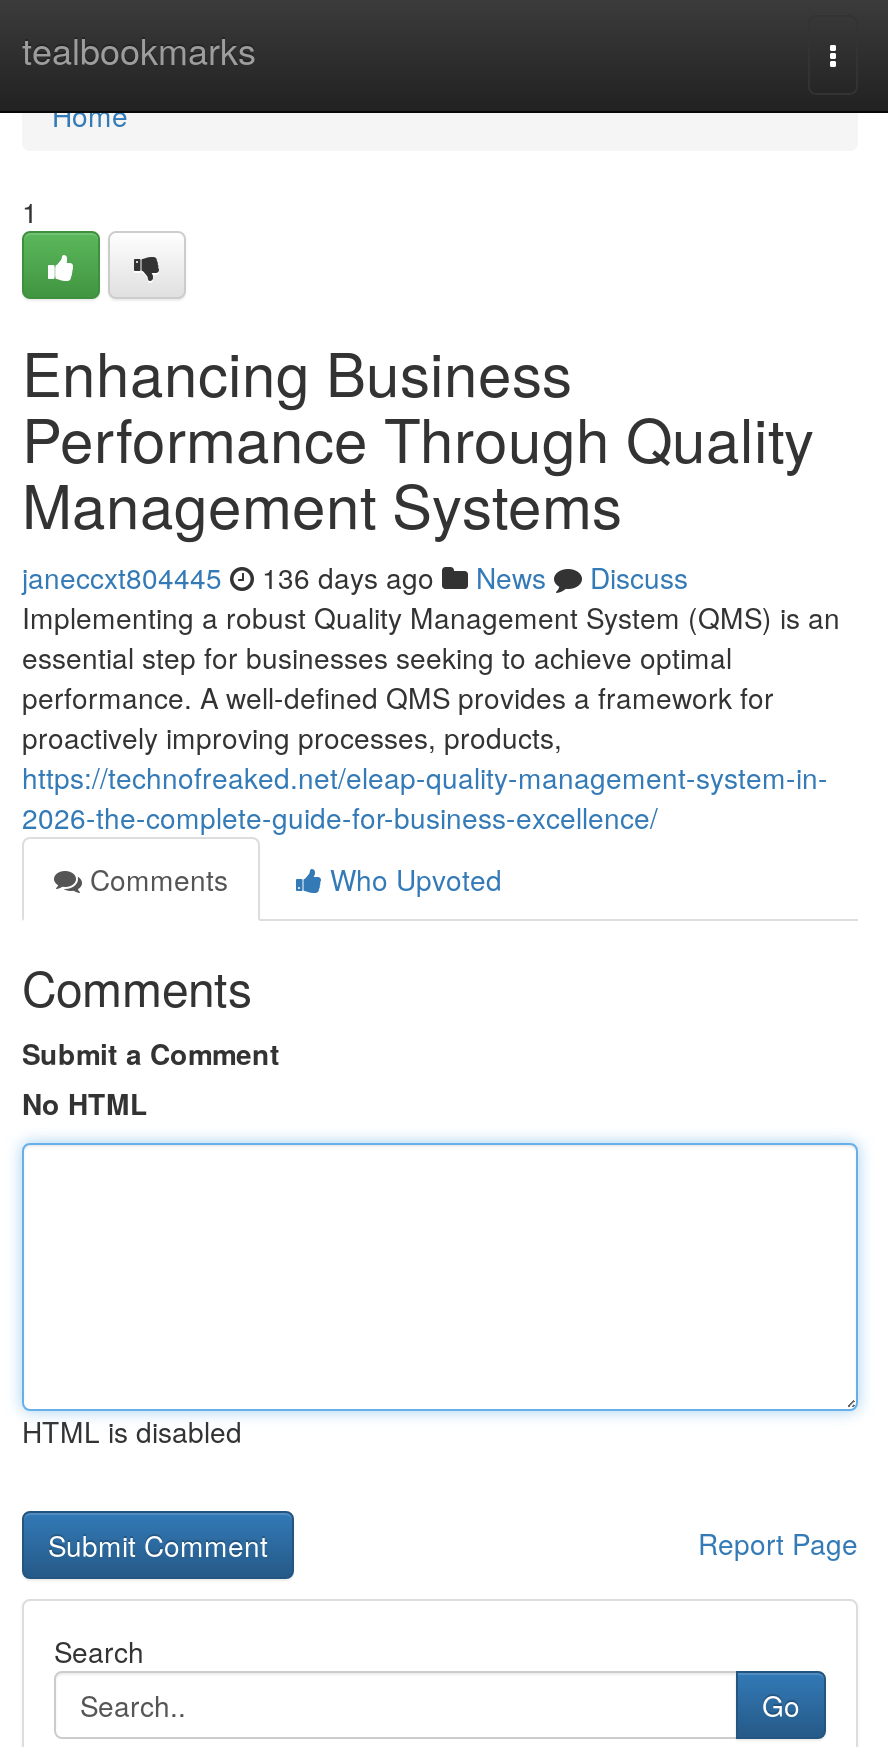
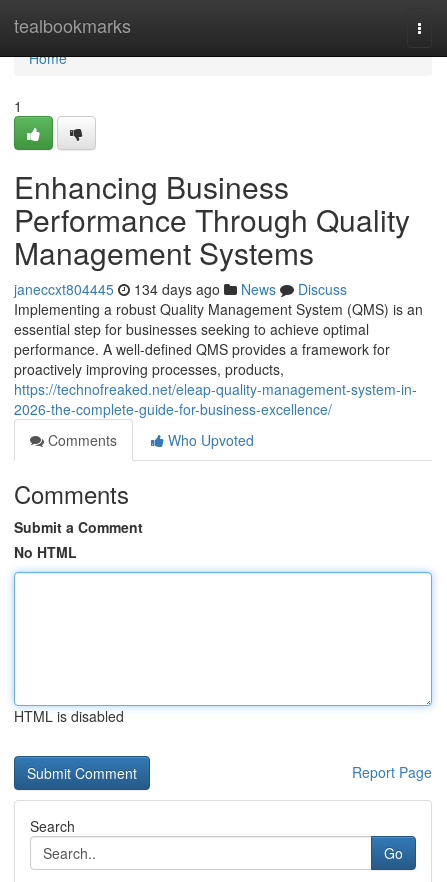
- janeccxt804445 136 days ago News Discuss
+ janeccxt804445 134 days ago News Discuss
